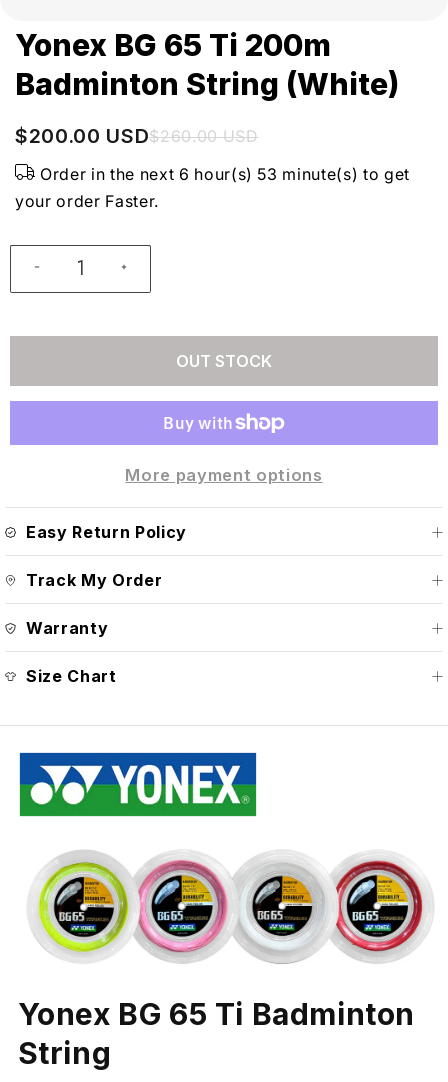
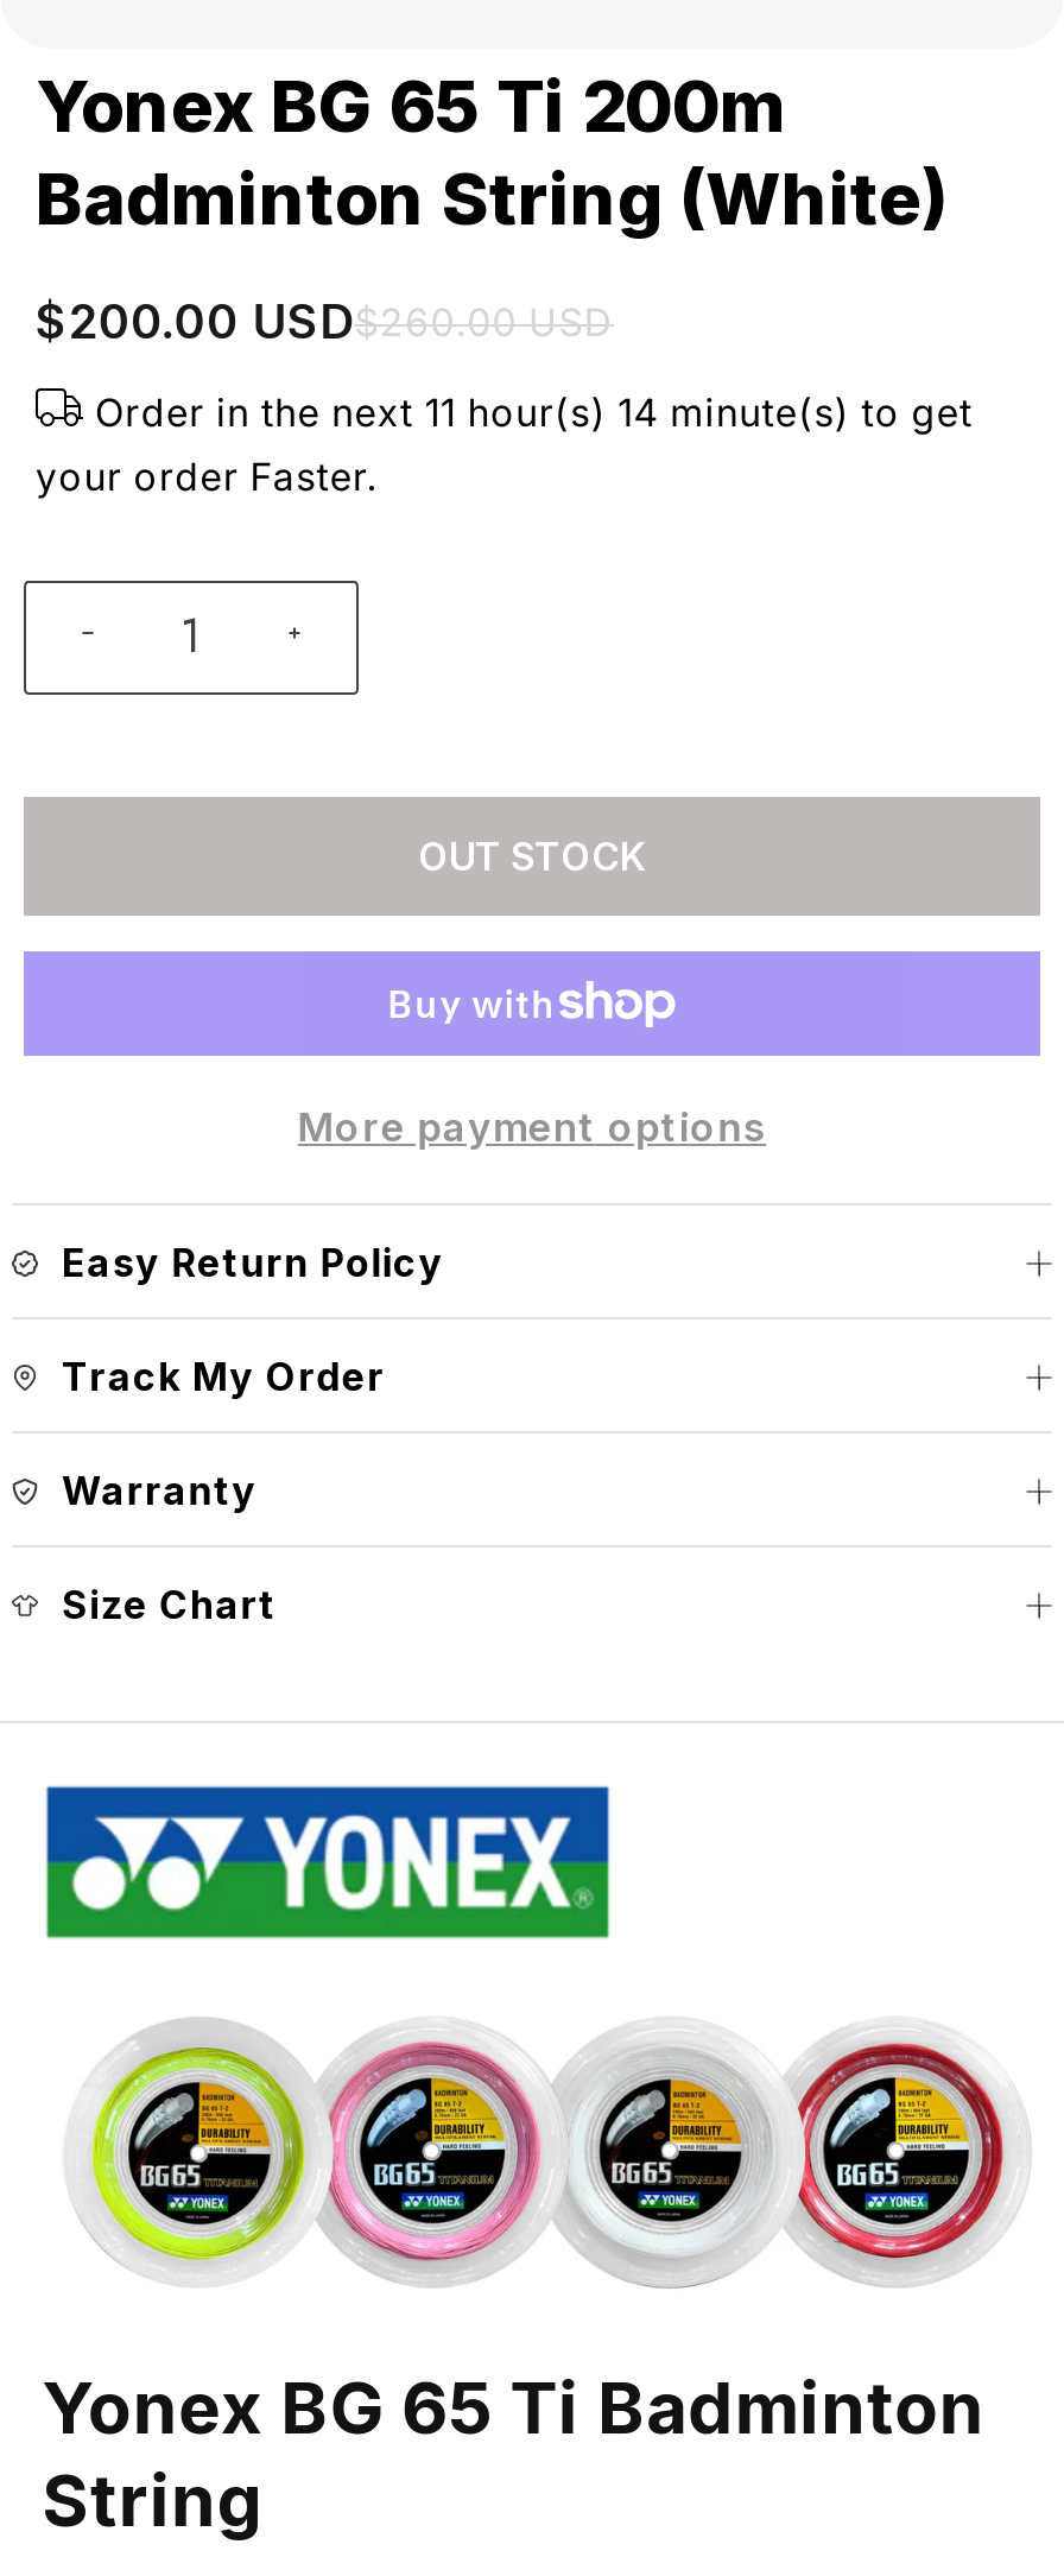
- Order in the next 6 hour(s) 53 minute(s) to get
+ Order in the next 11 hour(s) 14 minute(s) to get
